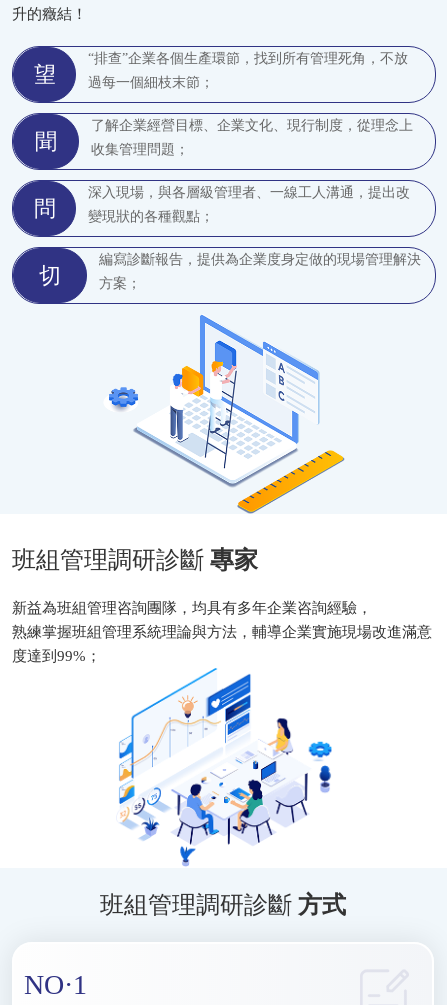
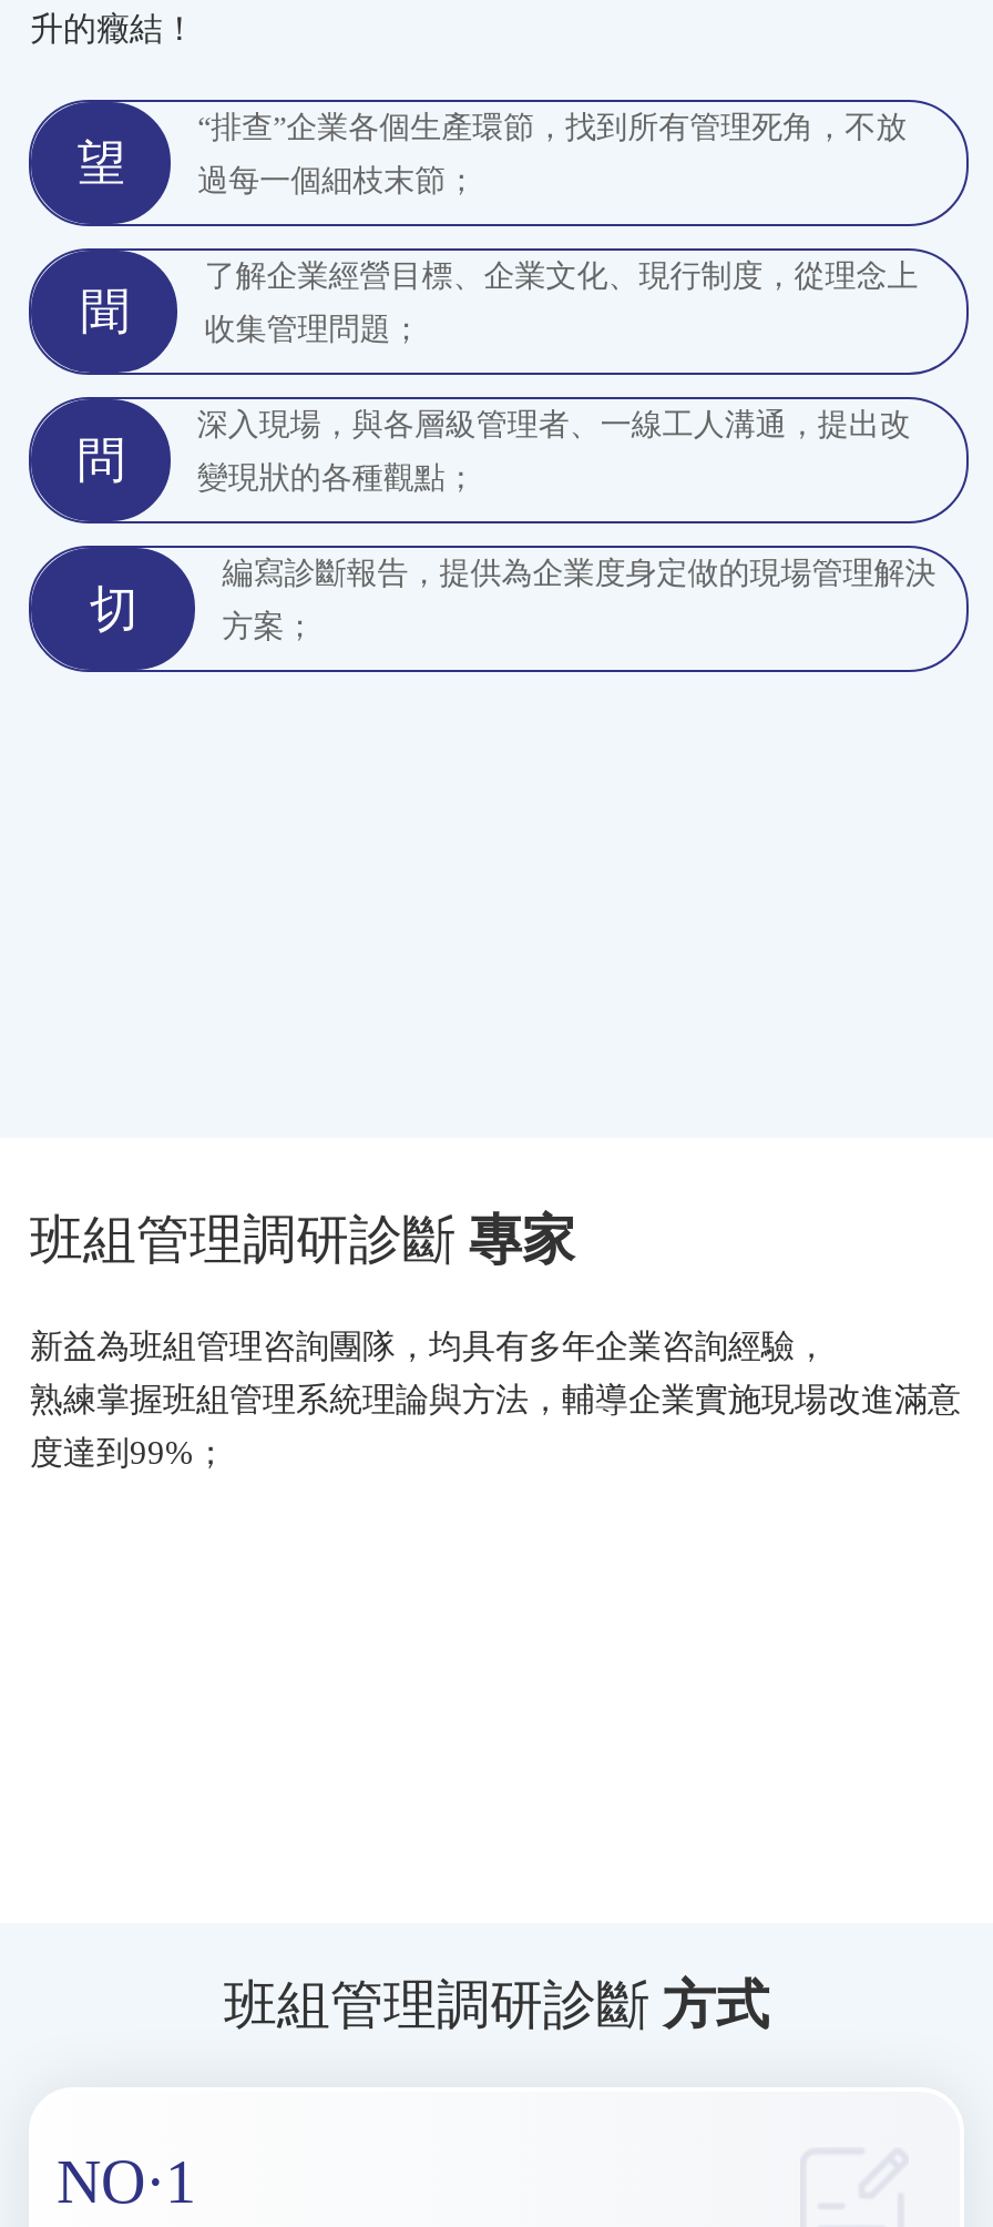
- [image]

- [image]
